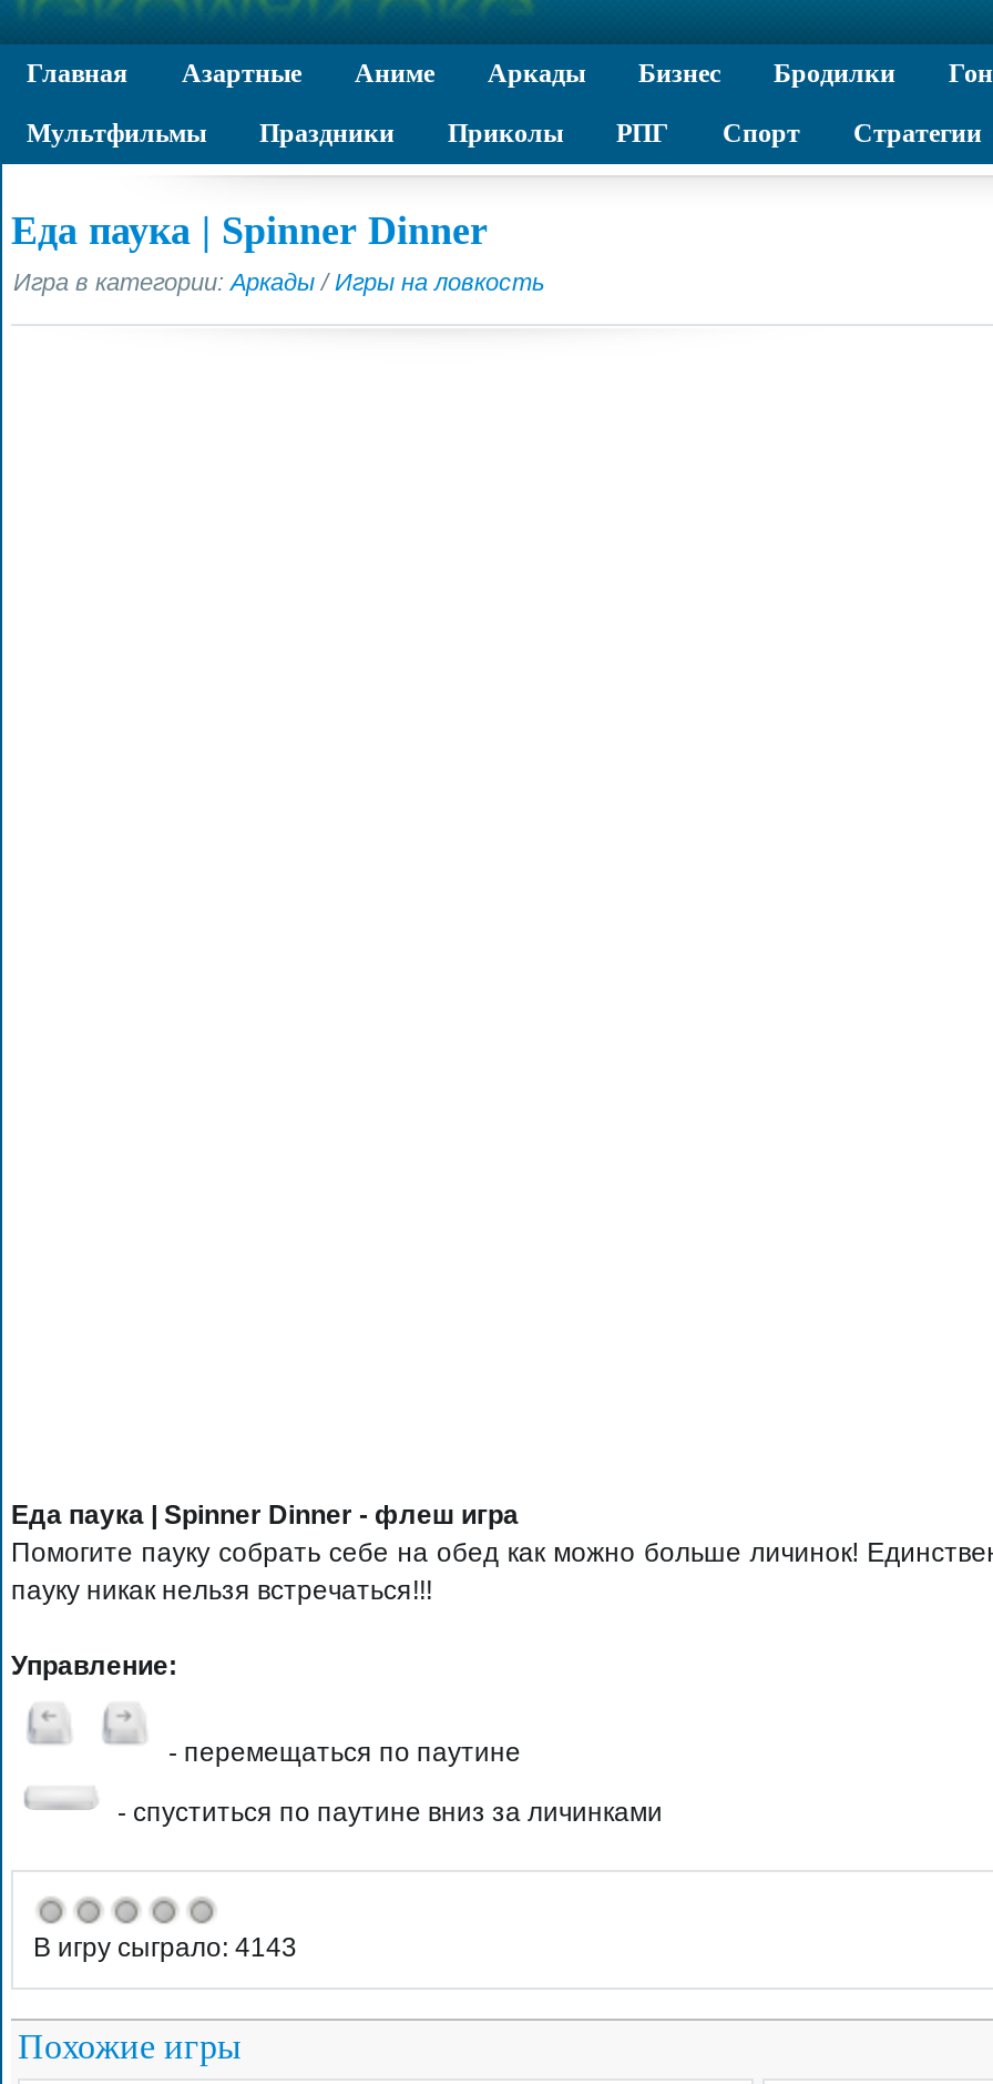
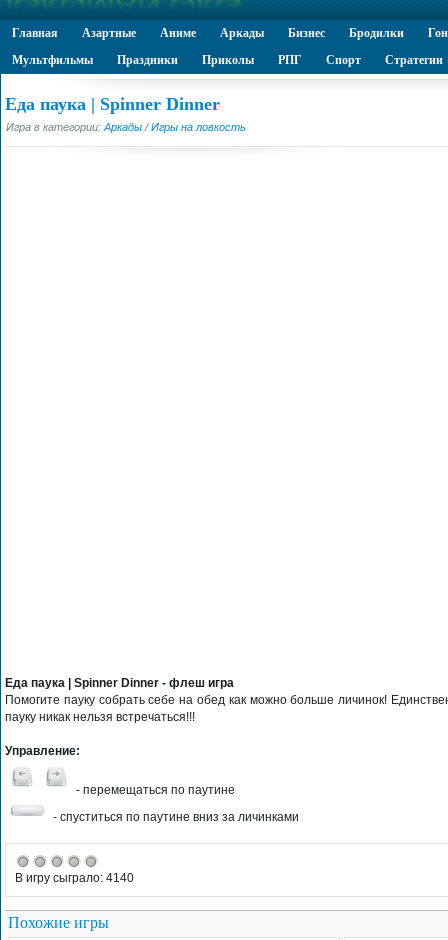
- В игру сыграло: 4143
+ В игру сыграло: 4140
